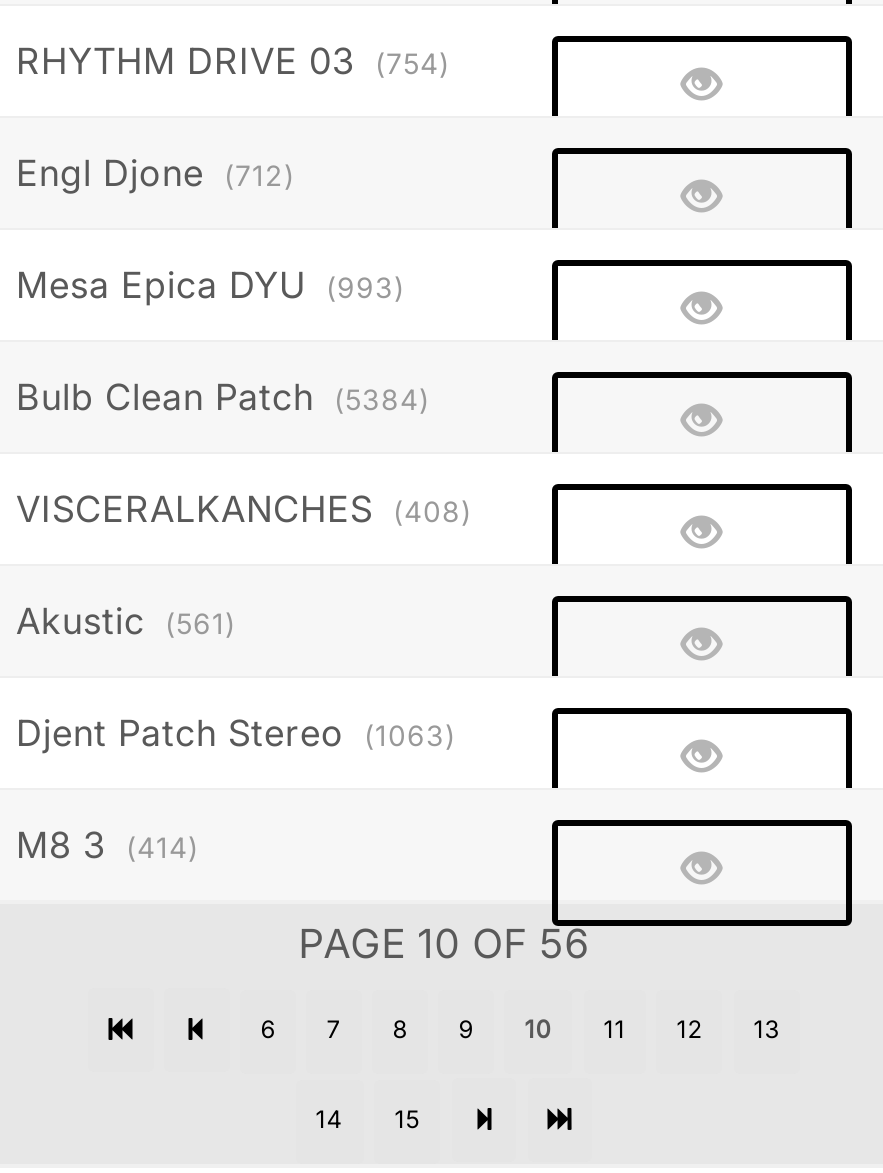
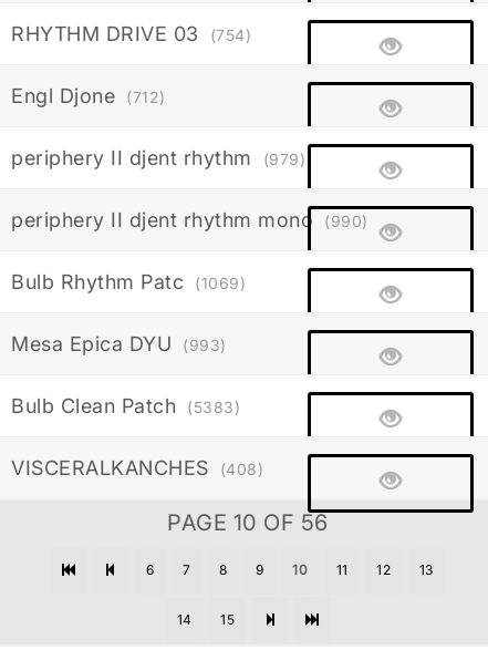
+ periphery II djent rhythm (979)
+ periphery II djent rhythm mono (990)
+ Bulb Rhythm Patc (1069)

moved down: Mesa Epica DYU (993)

- Bulb Clean Patch (5384)
+ Bulb Clean Patch (5383)

moved down: VISCERALKANCHES (408)

- Akustic (561)
- Djent Patch Stereo (1063)
- M8 3 (414)
